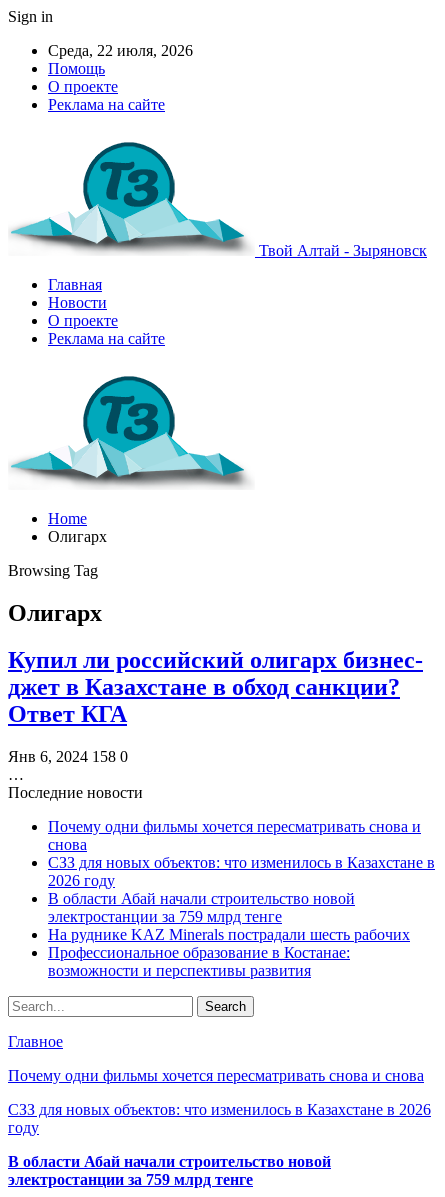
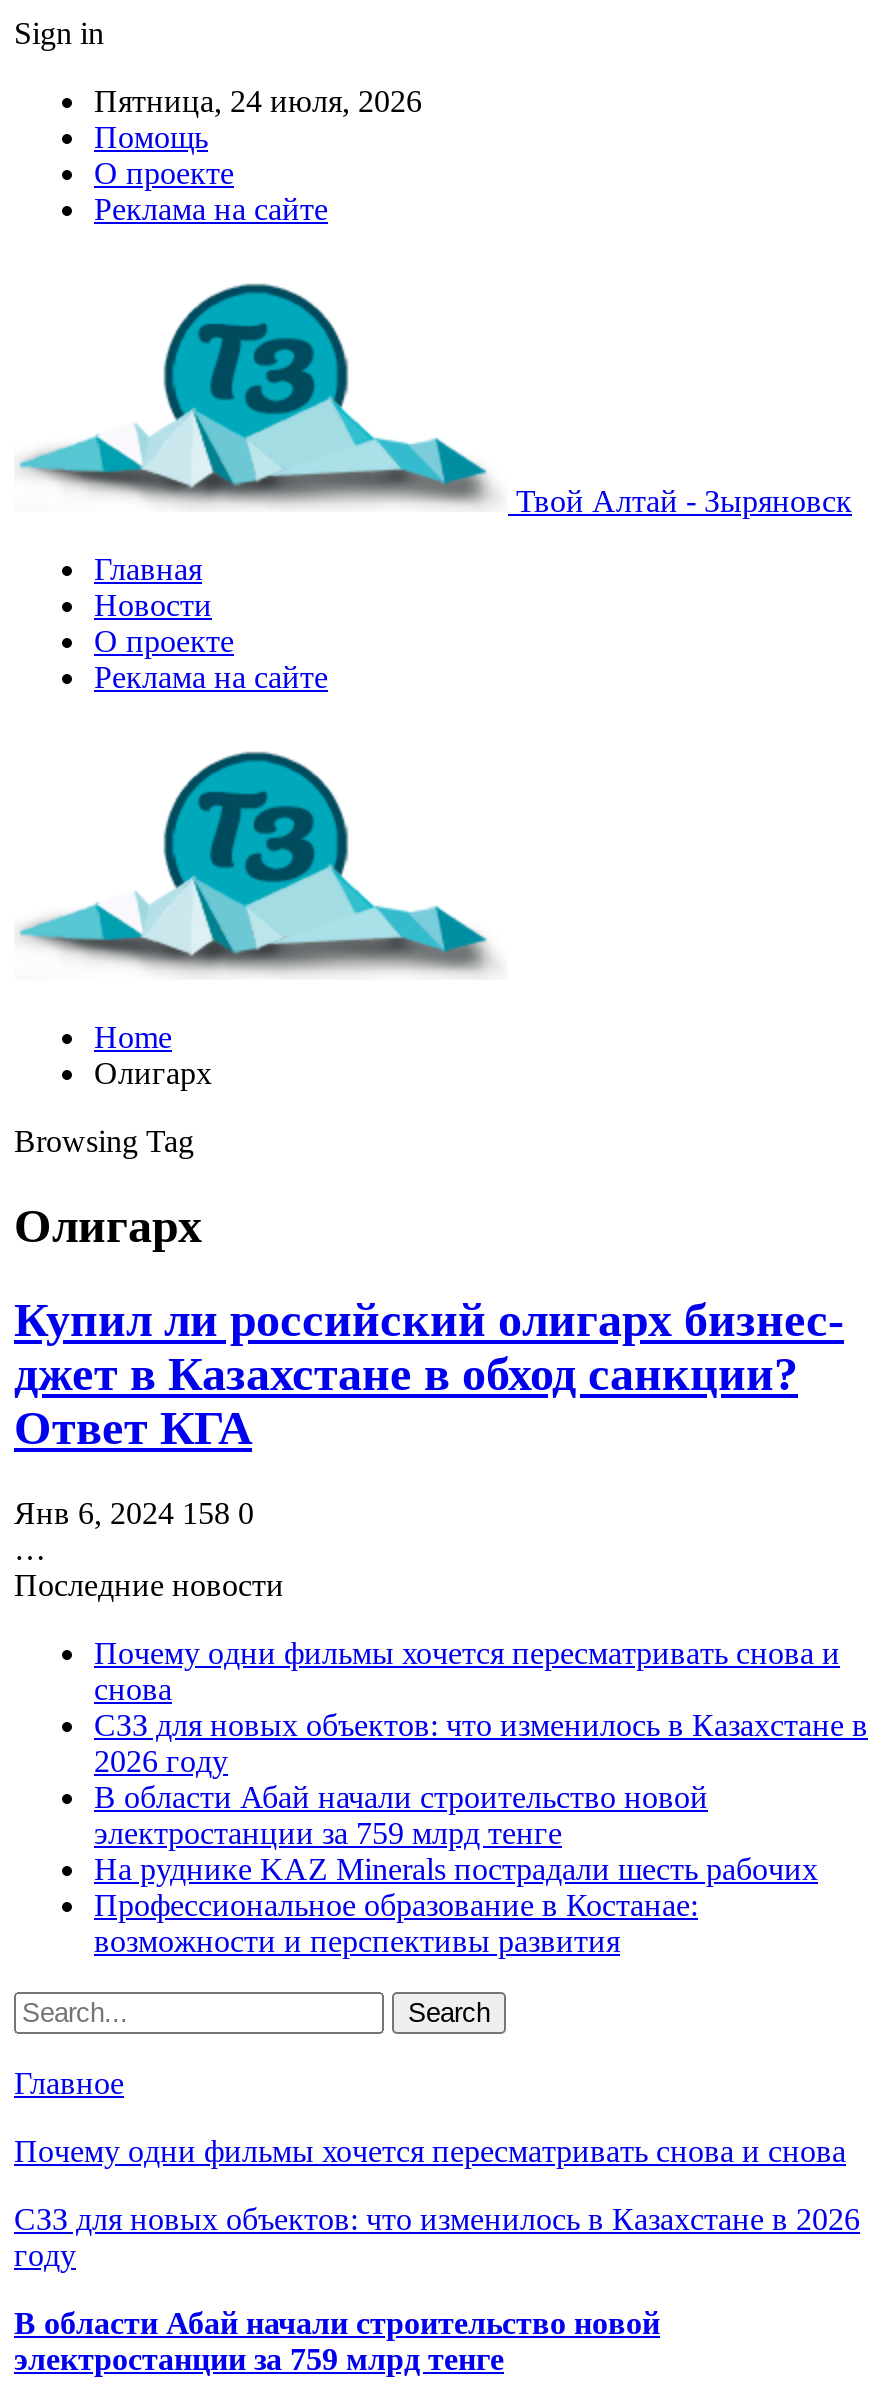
- Среда, 22 июля, 2026
+ Пятница, 24 июля, 2026
